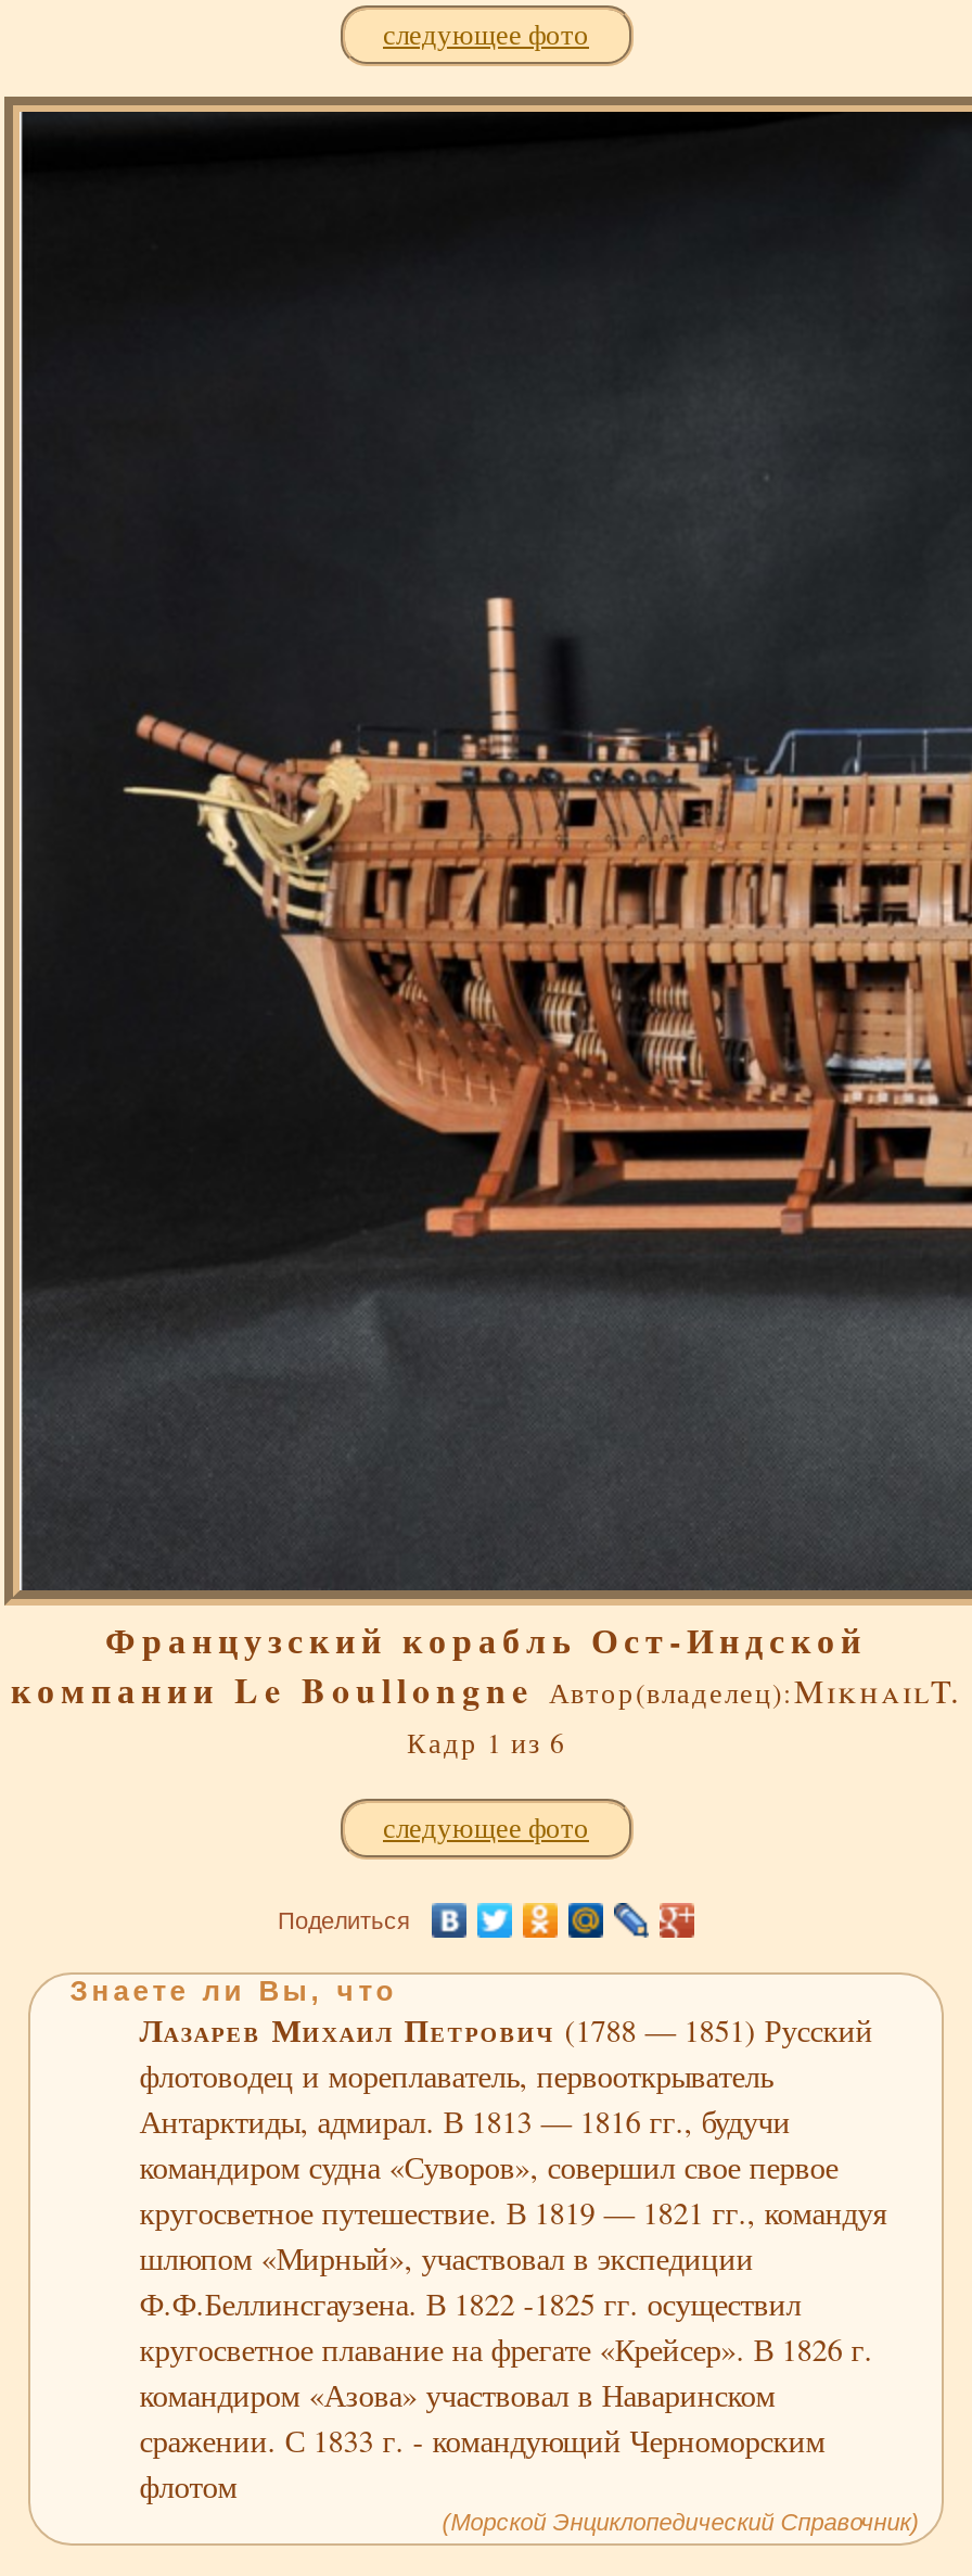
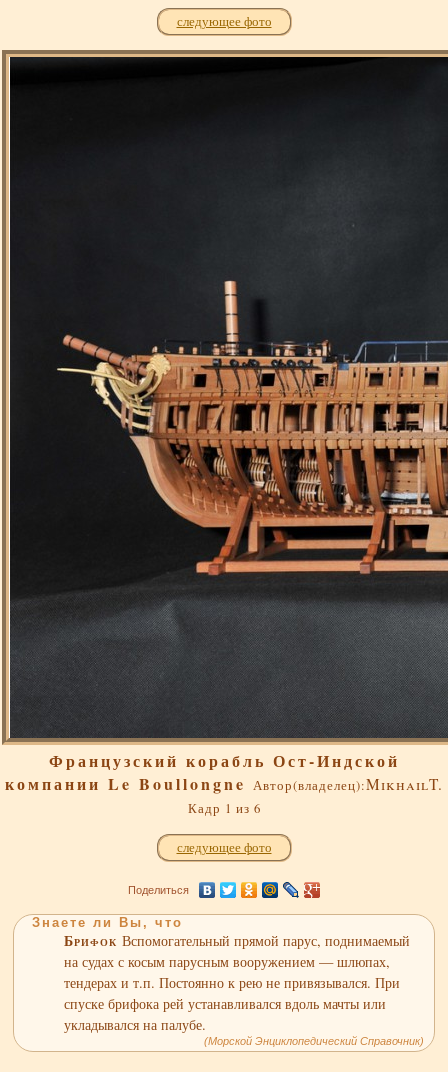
- Лазарев Михаил Петрович (1788 — 1851) Русский
- флотоводец и мореплаватель, первооткрыватель
- Антарктиды, адмирал. В 1813 — 1816 гг., будучи
- командиром судна «Суворов», совершил свое первое
- кругосветное путешествие. В 1819 — 1821 гг., командуя
- шлюпом «Мирный», участвовал в экспедиции
- Ф.Ф.Беллинсгаузена. В 1822 -1825 гг. осуществил
- кругосветное плавание на фрегате «Крейсер». В 1826 г.
- командиром «Азова» участвовал в Наваринском
- сражении. С 1833 г. - командующий Черноморским
- флотом
+ Брифок Вспомогательный прямой парус, поднимаемый
+ на судах с косым парусным вооружением — шлюпах,
+ тендерах и т.п. Постоянно к рею не привязывался. При
+ спуске брифока рей устанавливался вдоль мачты или
+ укладывался на палубе.
